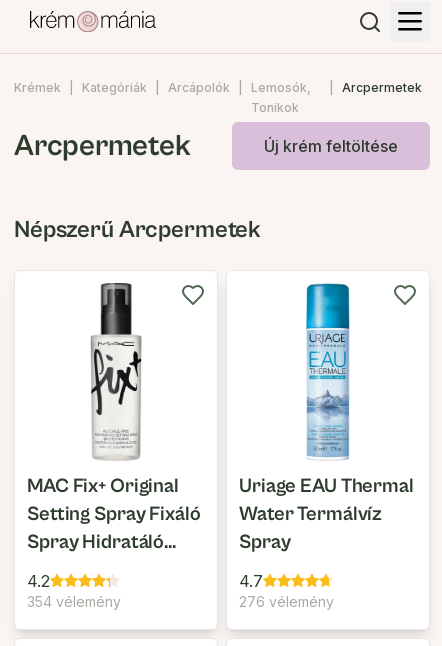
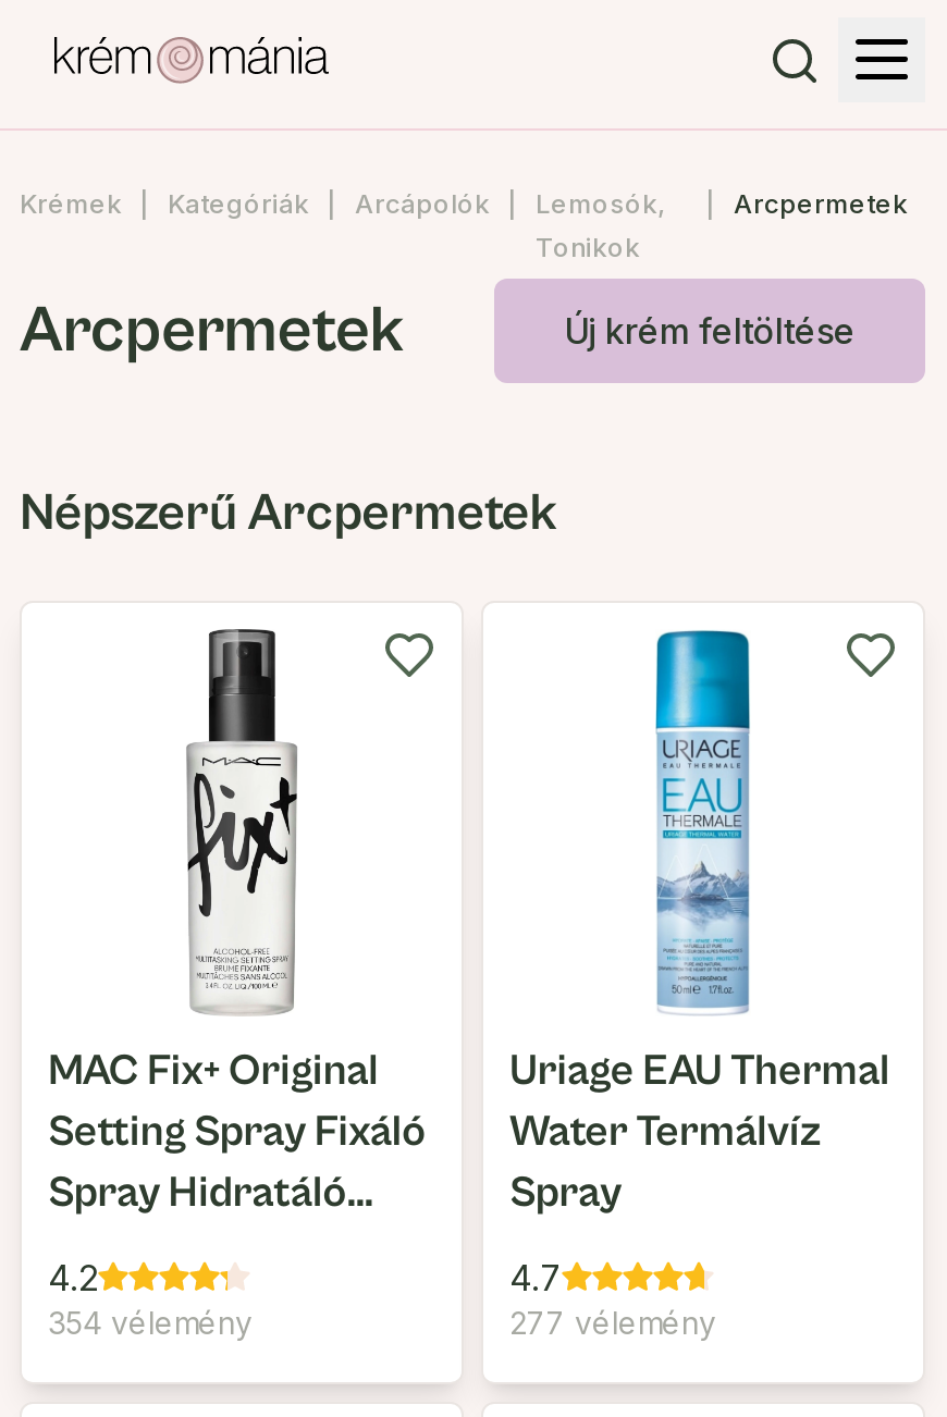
- 276 vélemény
+ 277 vélemény
